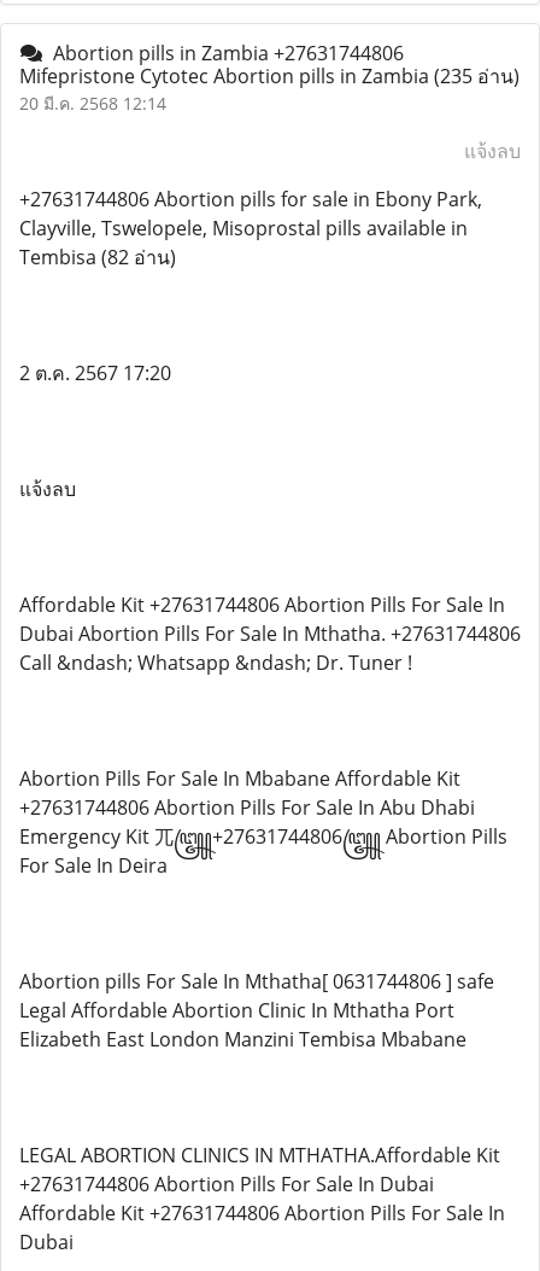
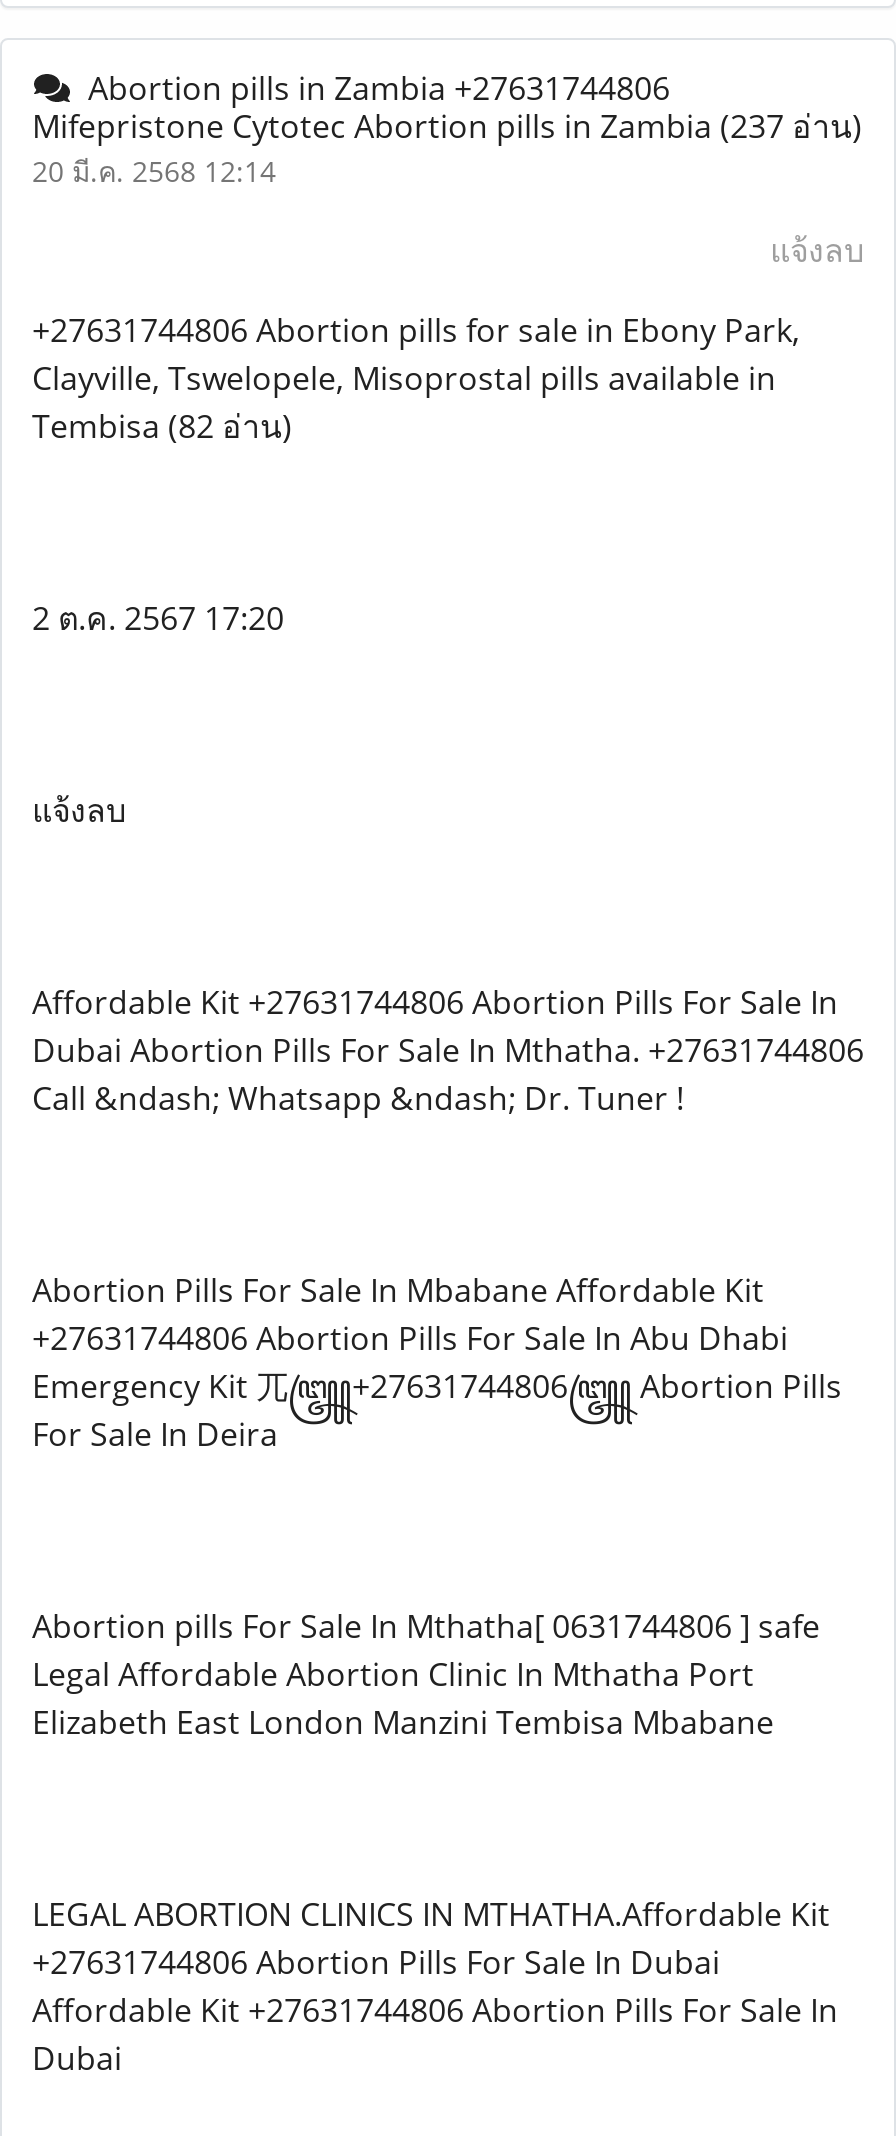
- Mifepristone Cytotec Abortion pills in Zambia (235 อ่าน)
+ Mifepristone Cytotec Abortion pills in Zambia (237 อ่าน)
